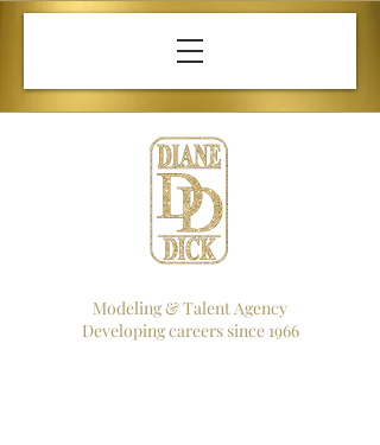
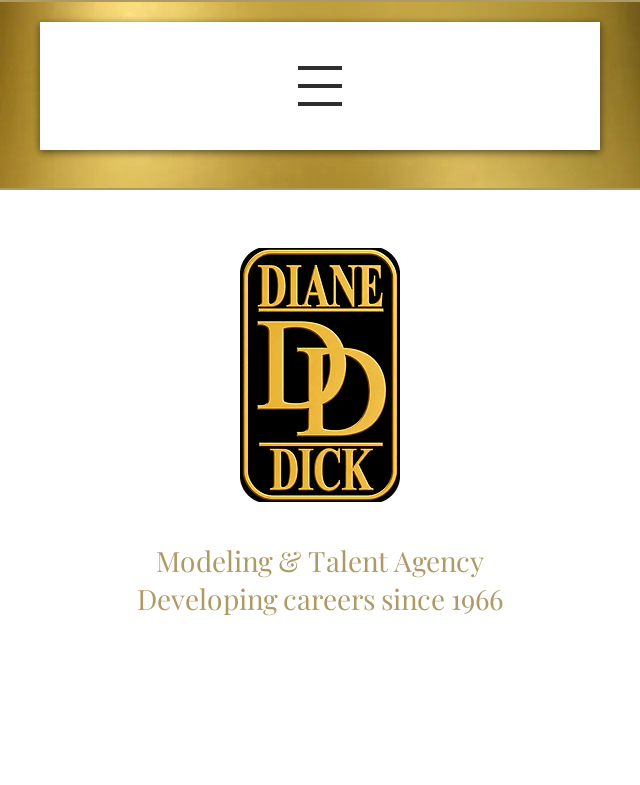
- [image]
+ [image]
